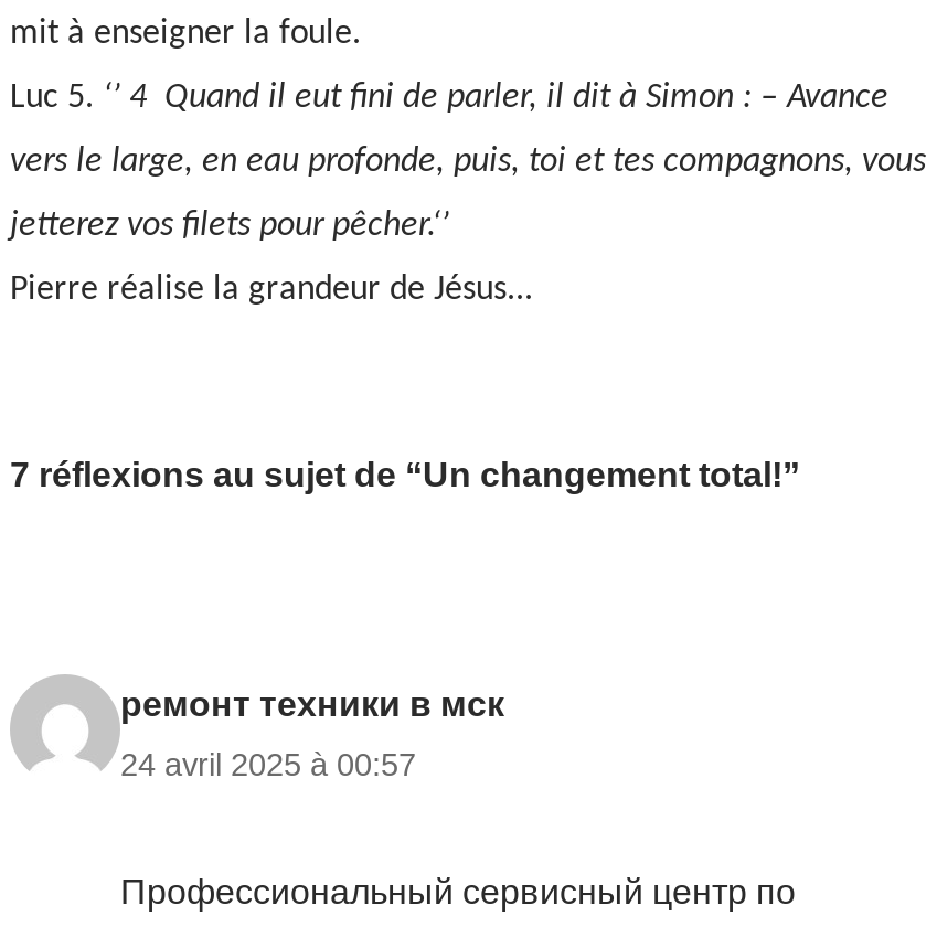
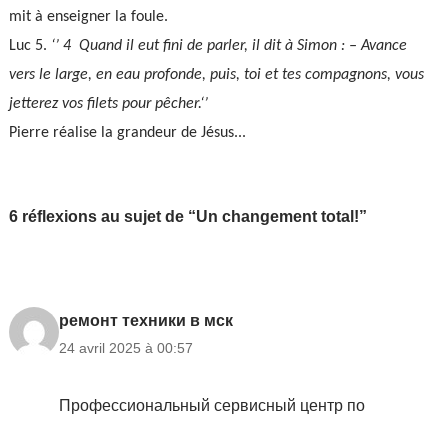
- 7 réflexions au sujet de “Un changement total!”
+ 6 réflexions au sujet de “Un changement total!”
